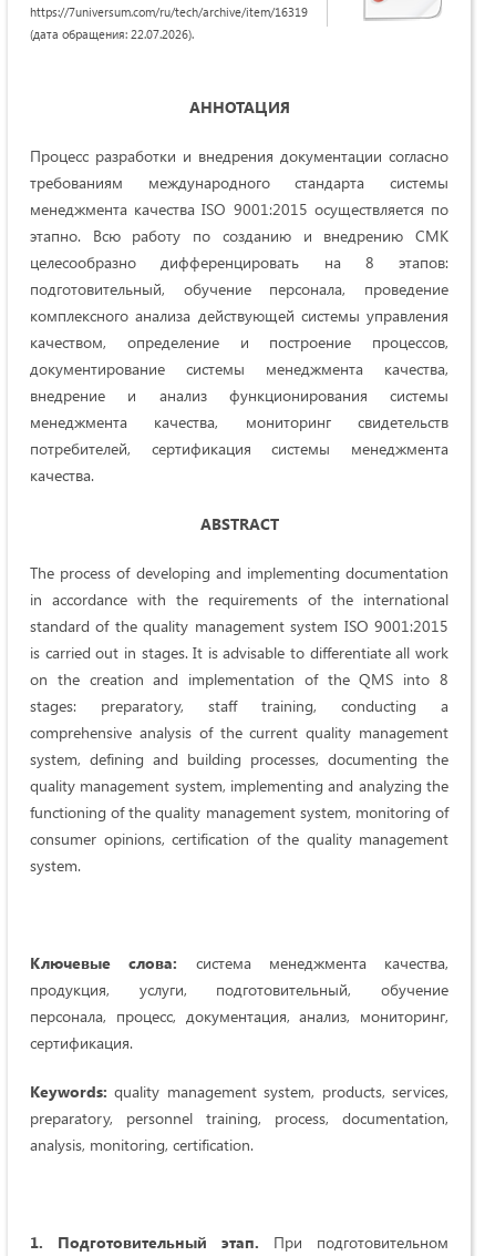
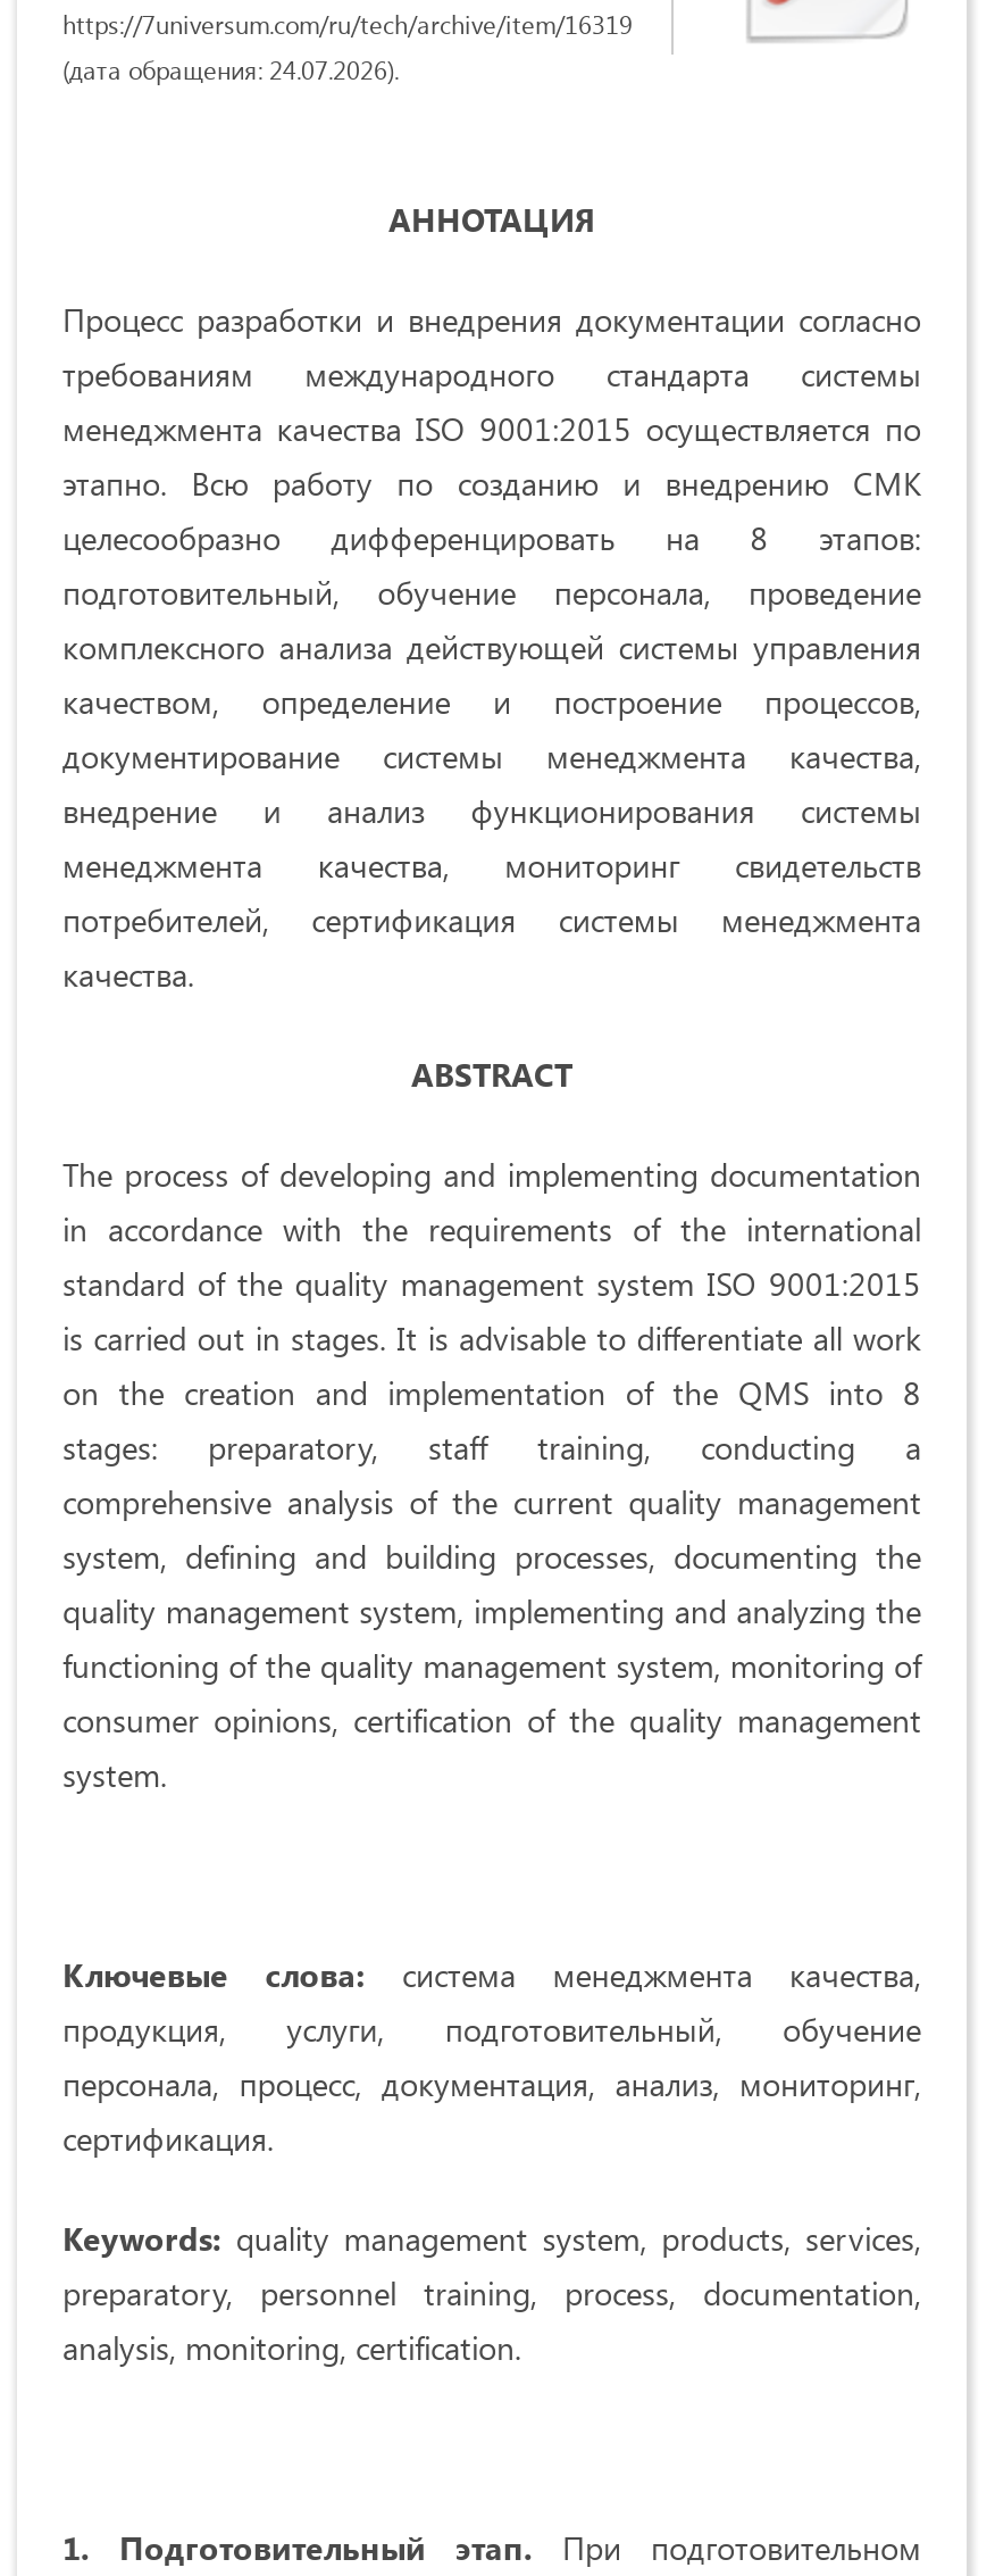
- (дата обращения: 22.07.2026).
+ (дата обращения: 24.07.2026).
